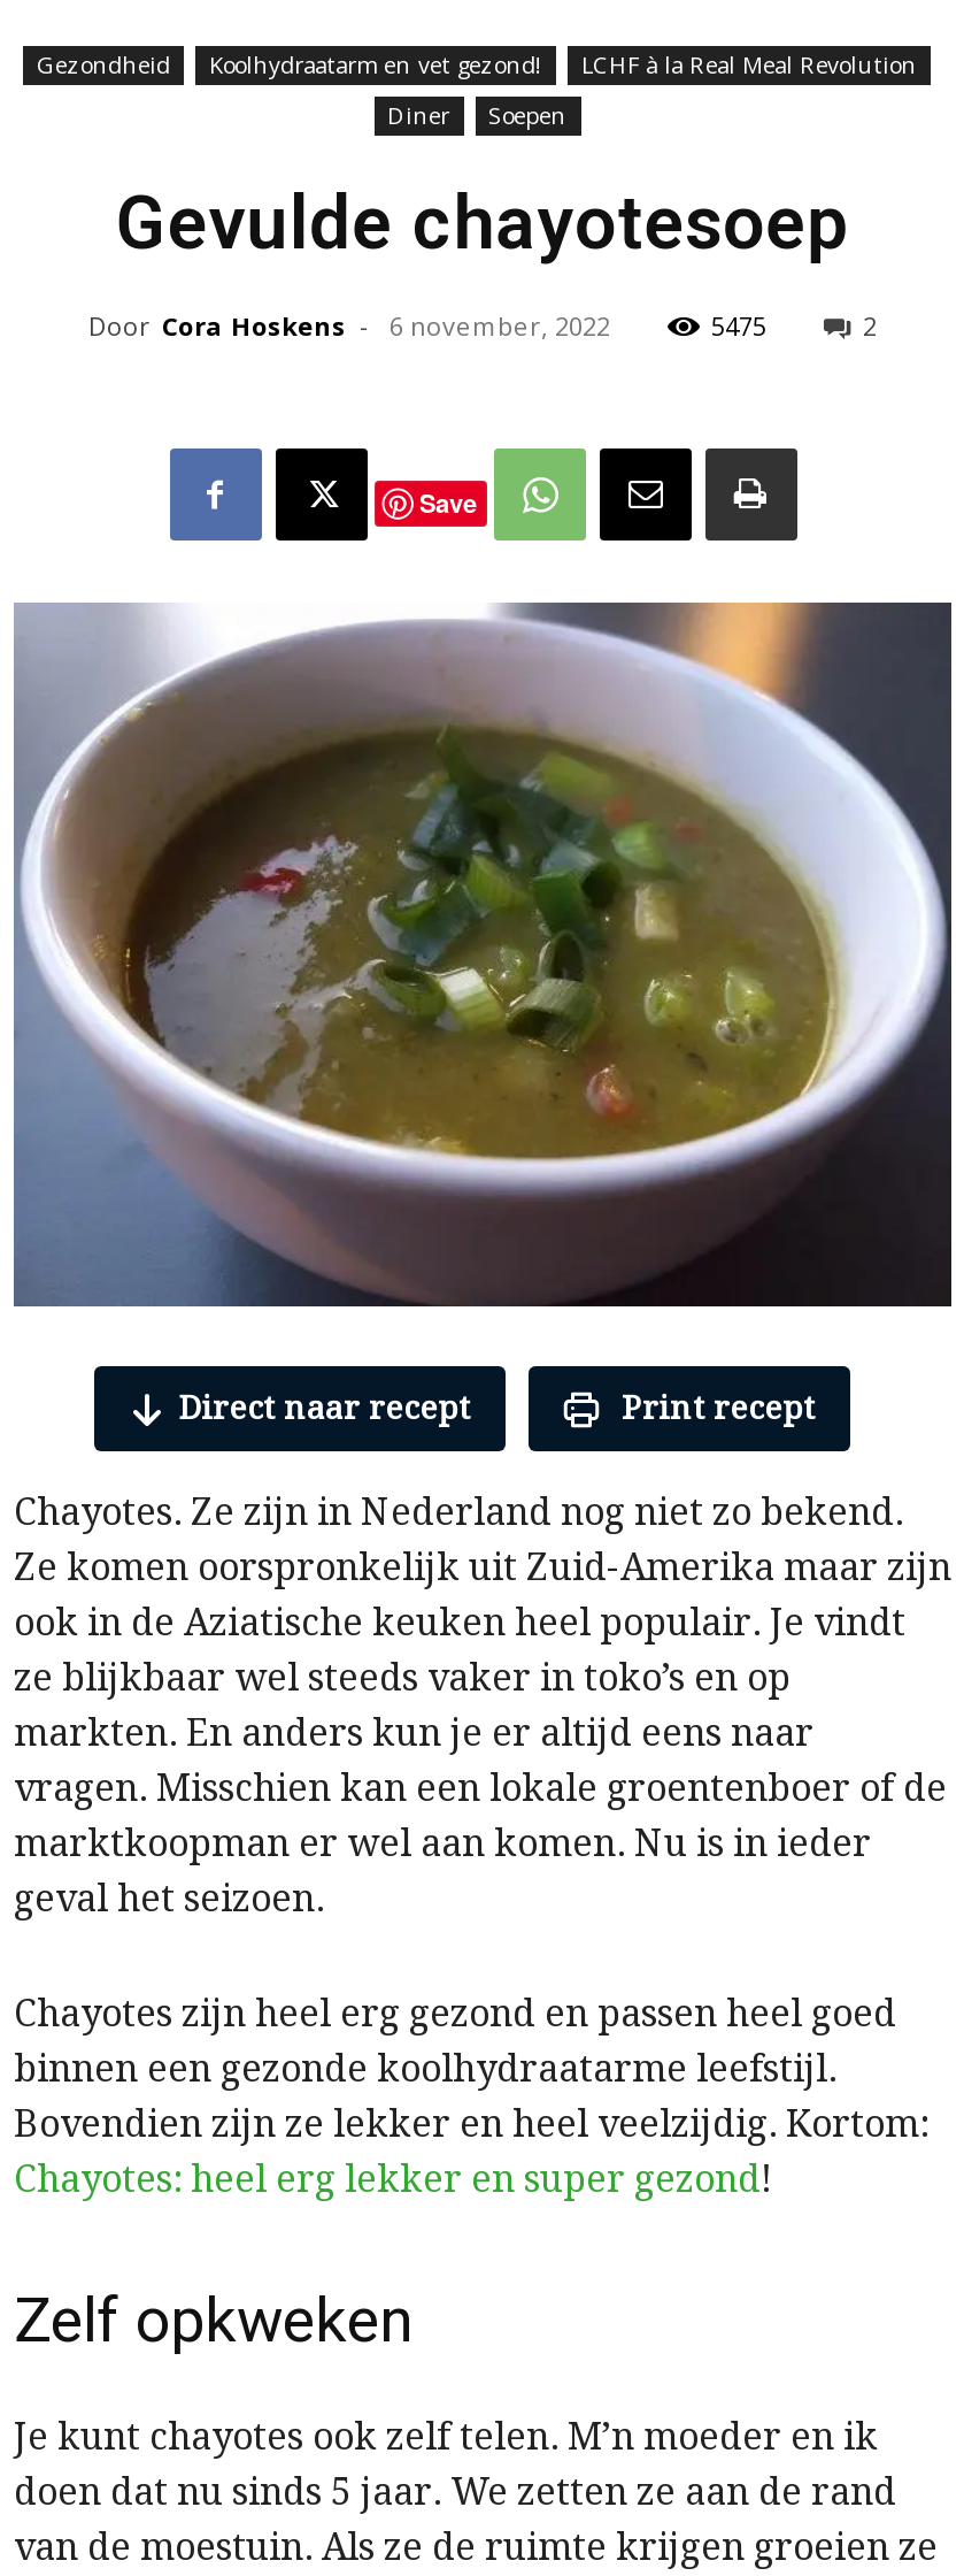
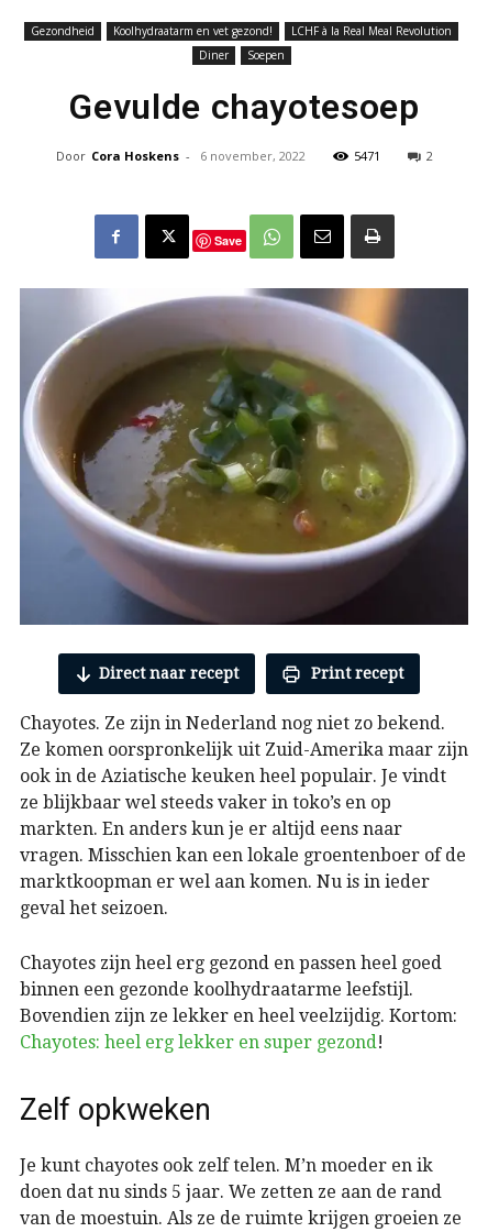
- 5475
+ 5471
